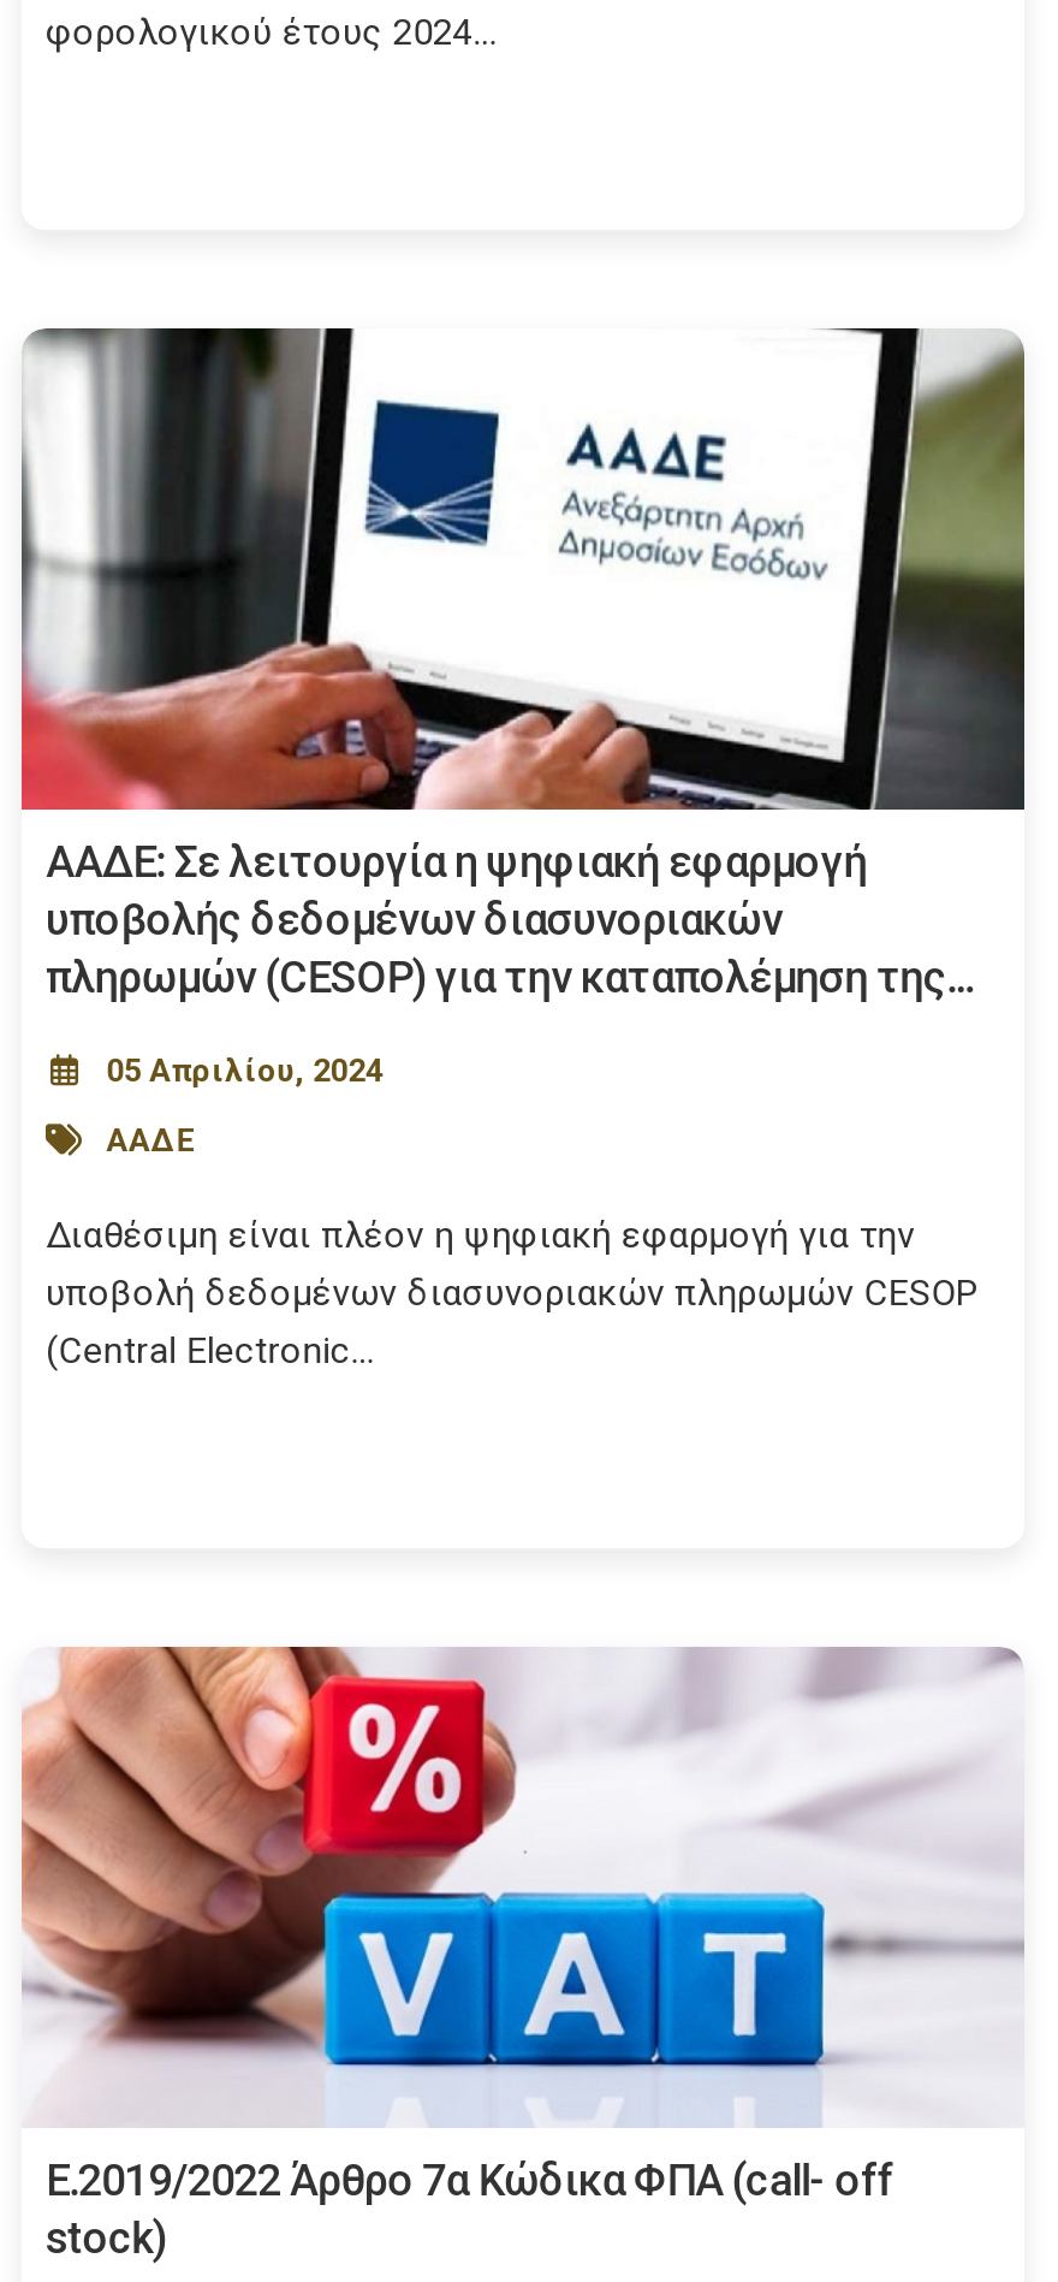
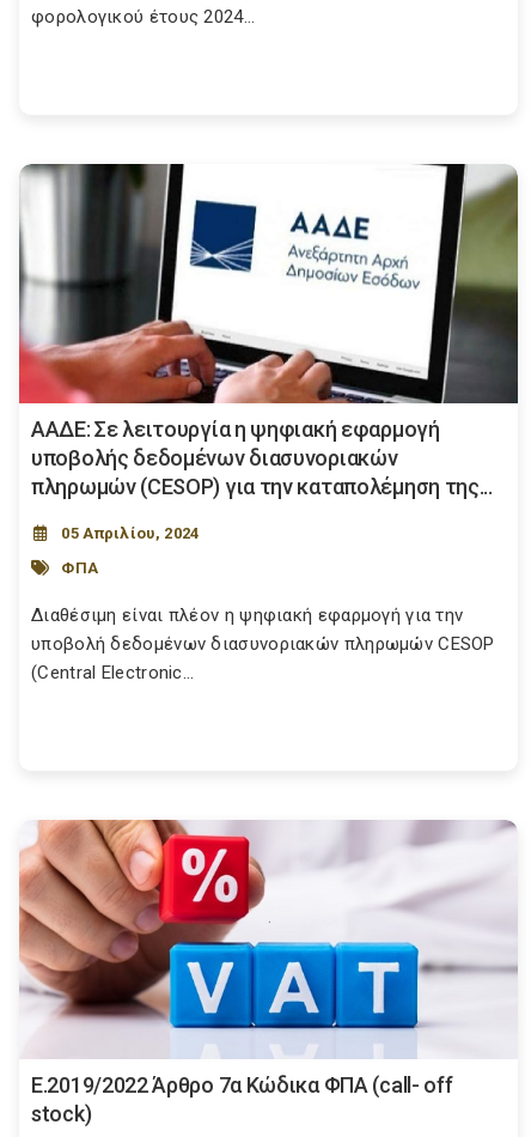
- ΑΑΔΕ
+ ΦΠΑ
